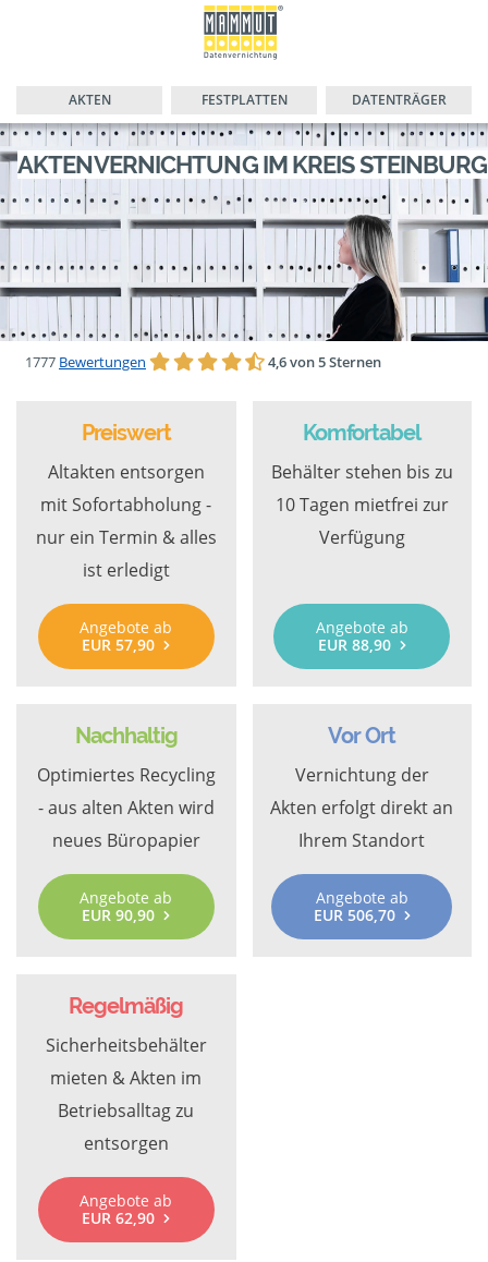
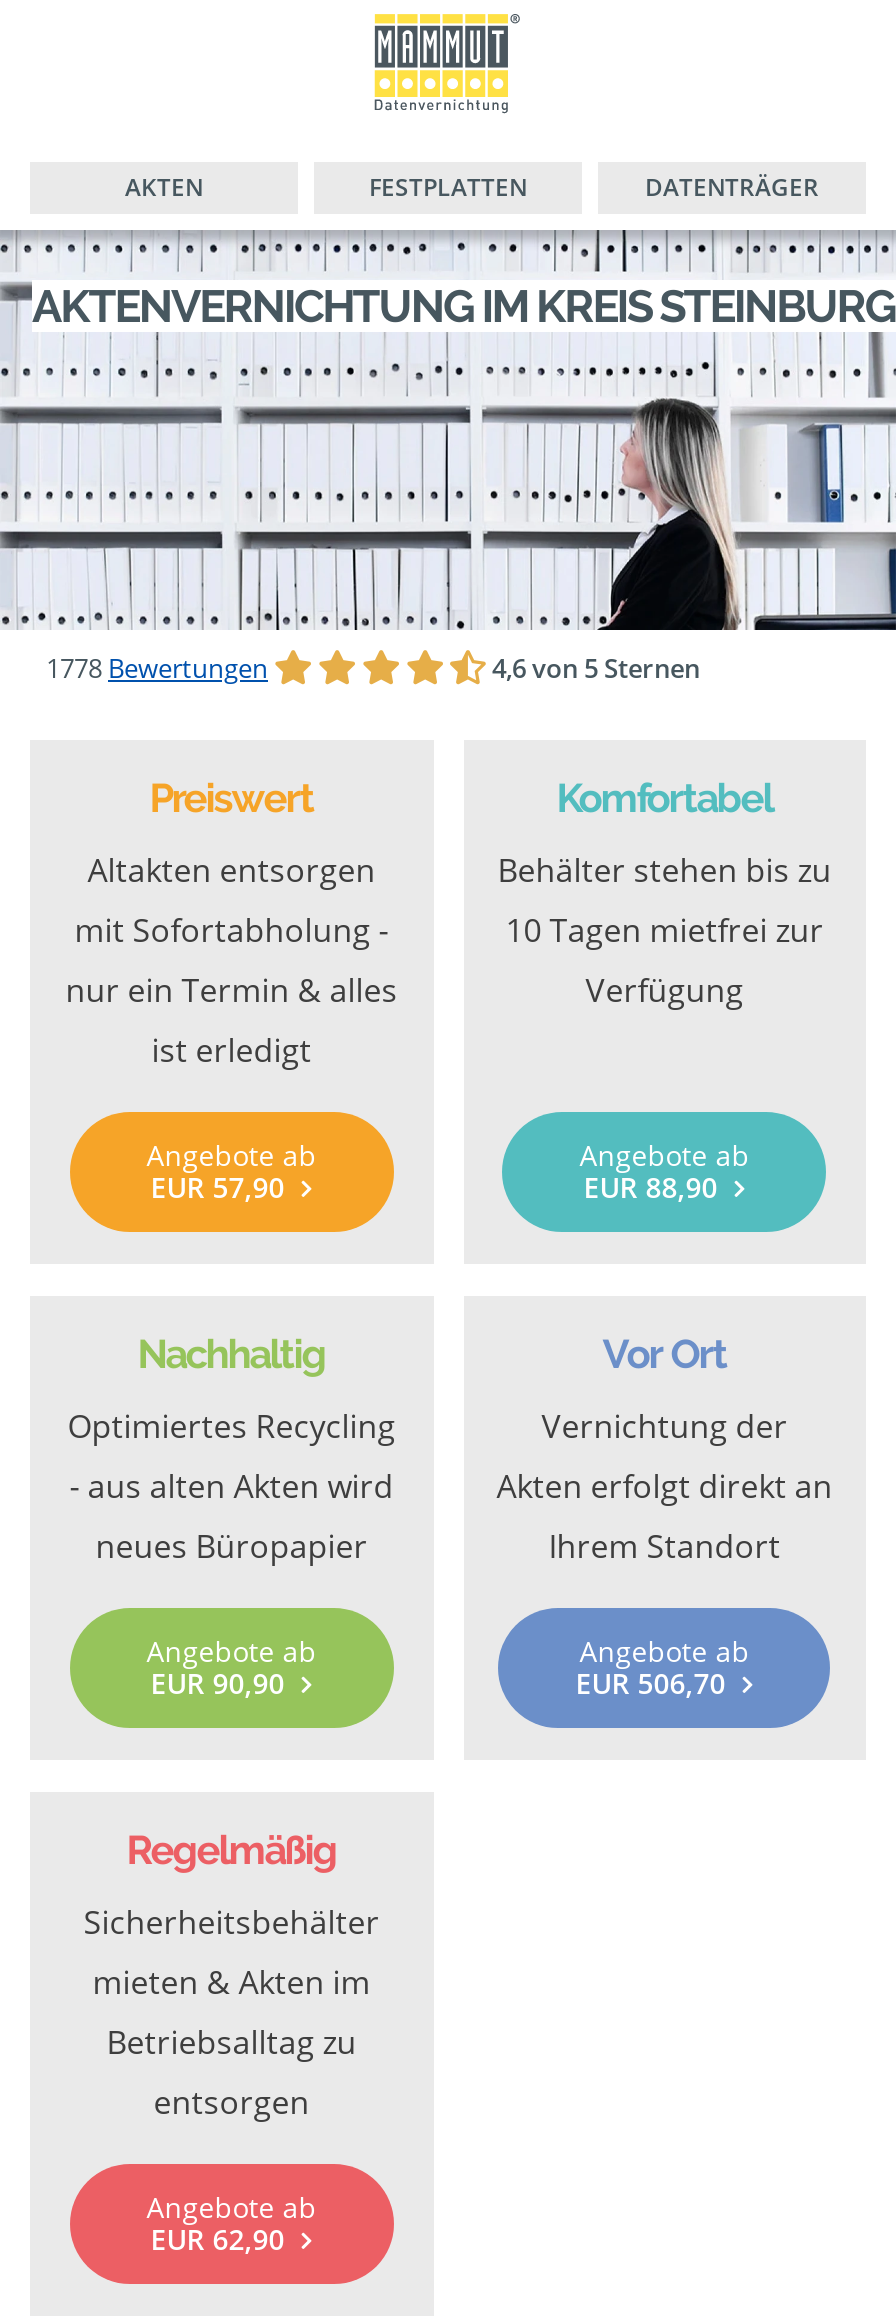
- 1777 Bewertungen
+ 1778 Bewertungen
